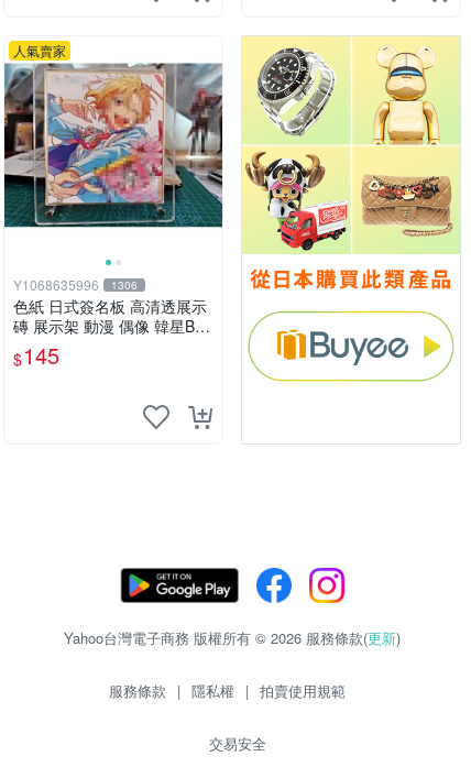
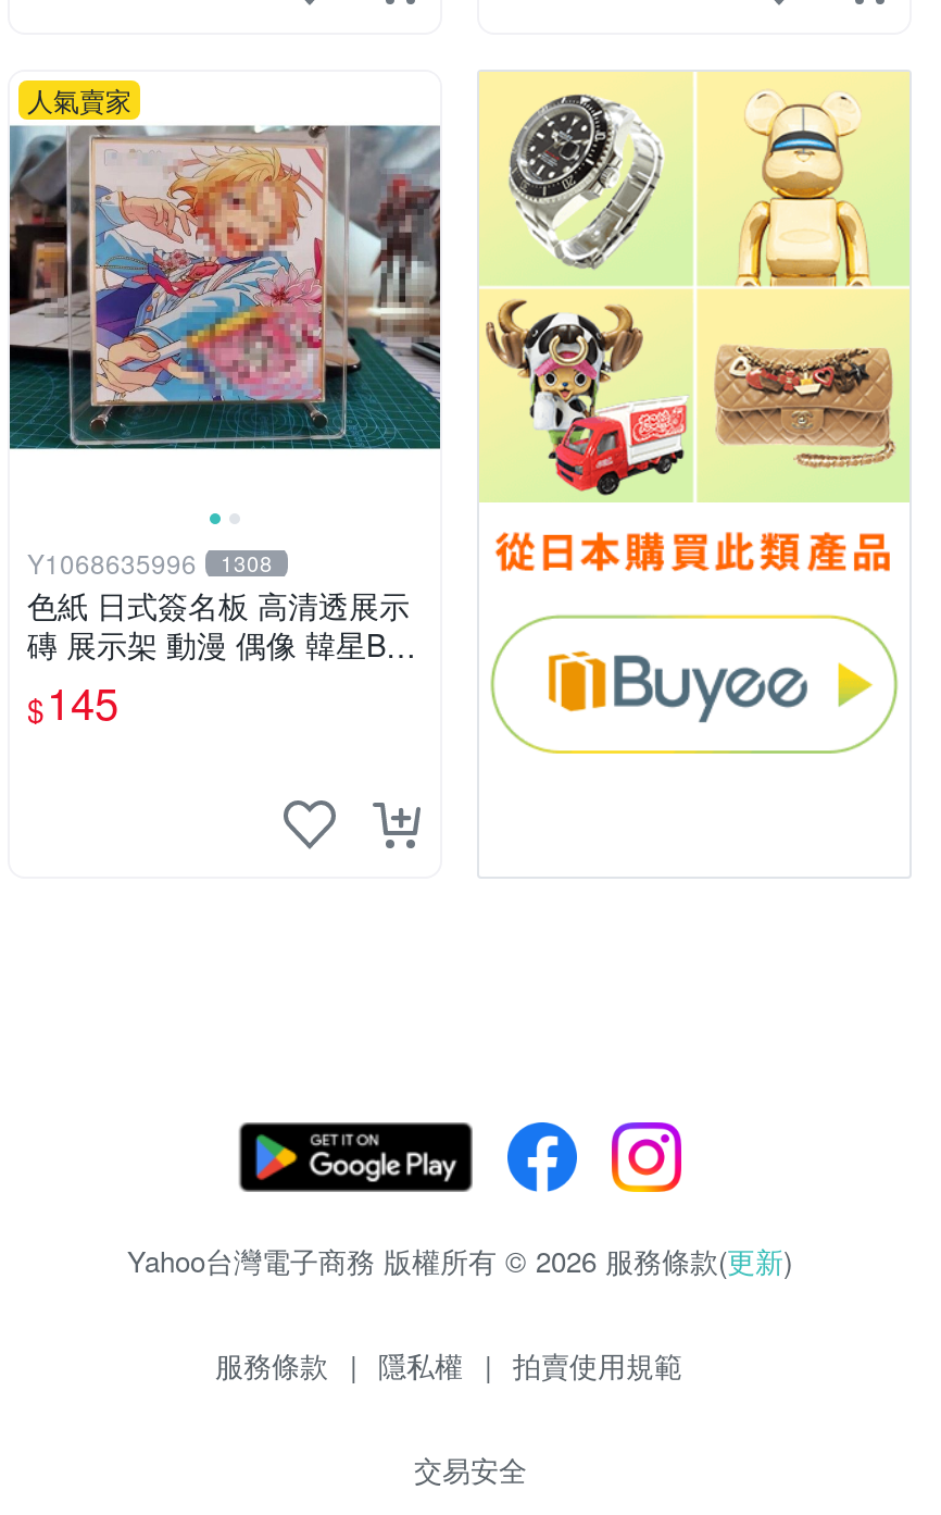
- Y1068635996 1306
+ Y1068635996 1308
